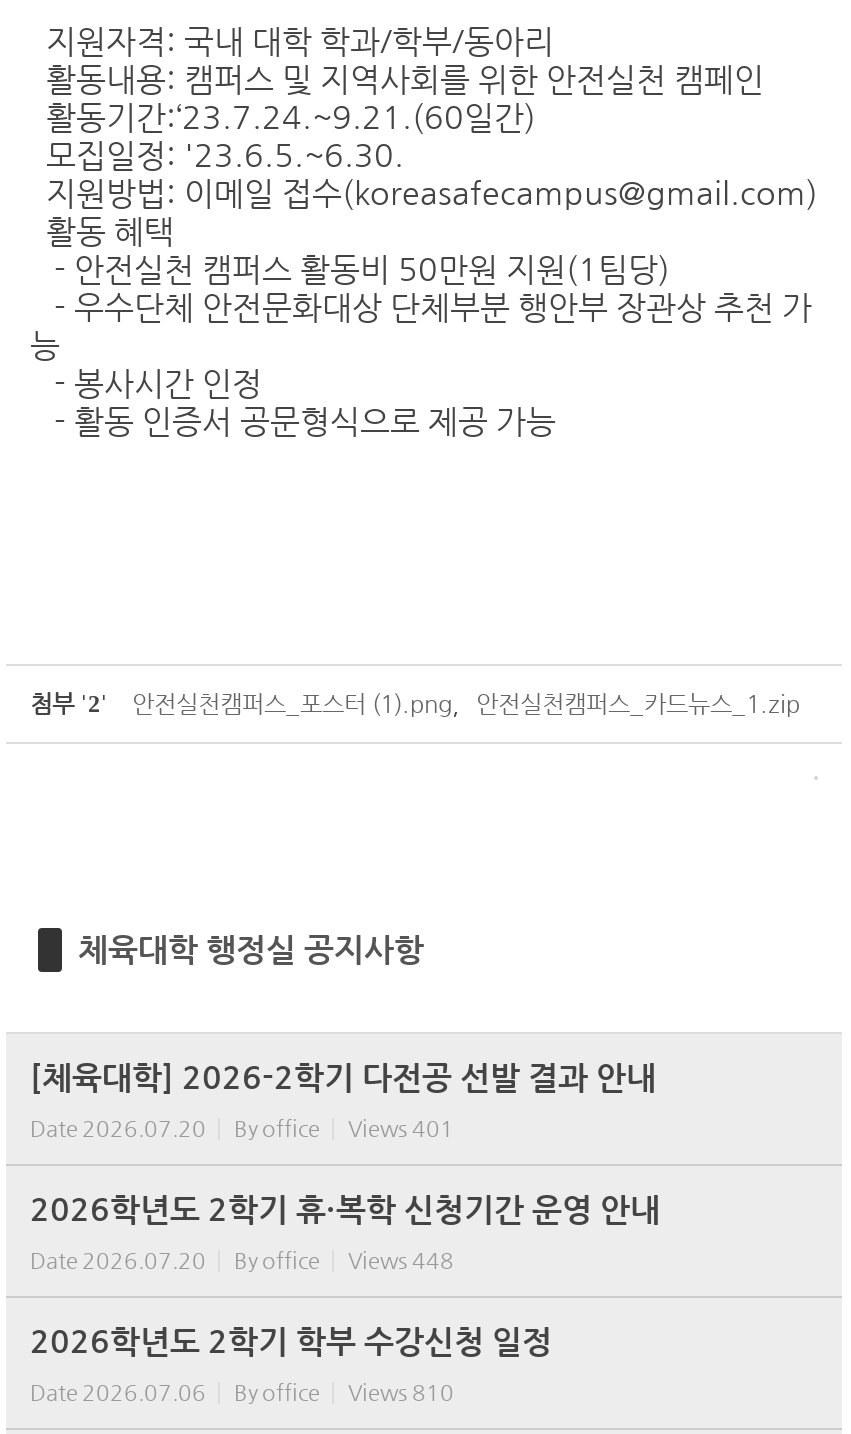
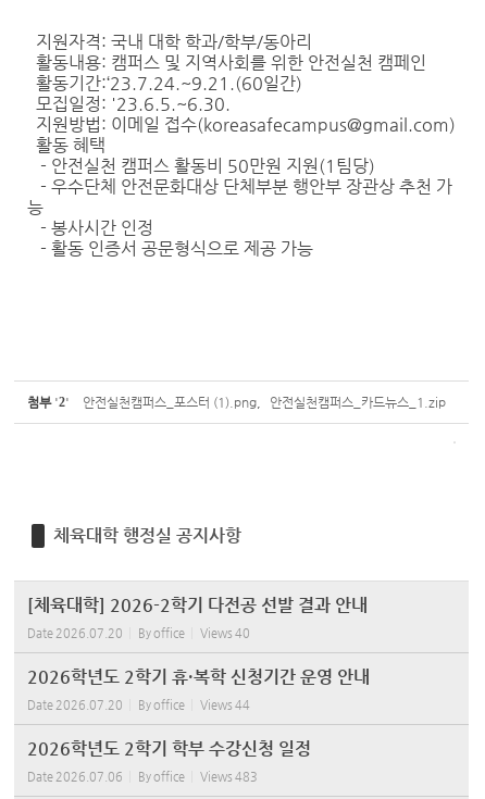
- Date 2026.07.20 By office Views 401
+ Date 2026.07.20 By office Views 40

- Date 2026.07.20 By office Views 448
+ Date 2026.07.20 By office Views 44

- Date 2026.07.06 By office Views 810
+ Date 2026.07.06 By office Views 483
